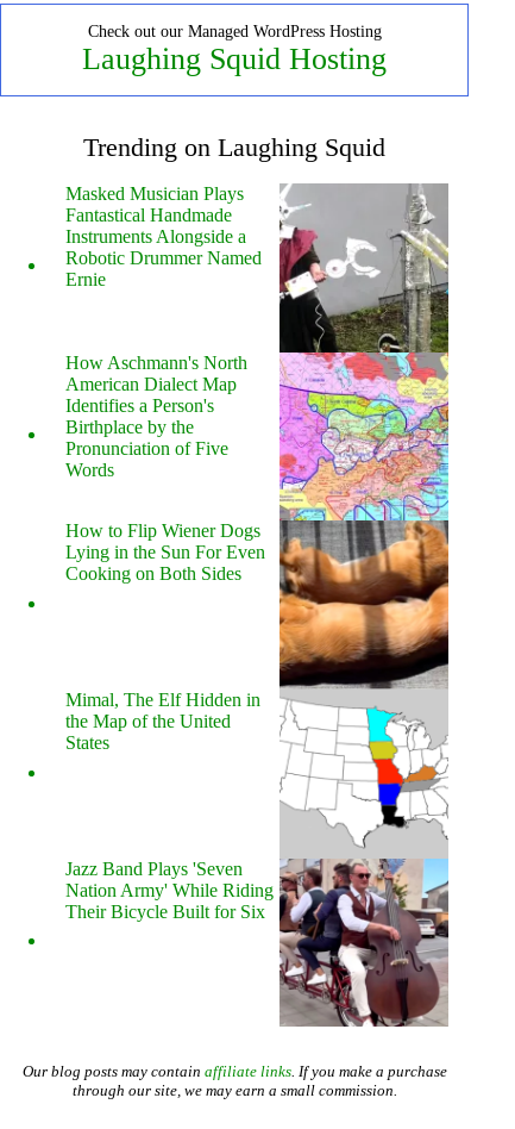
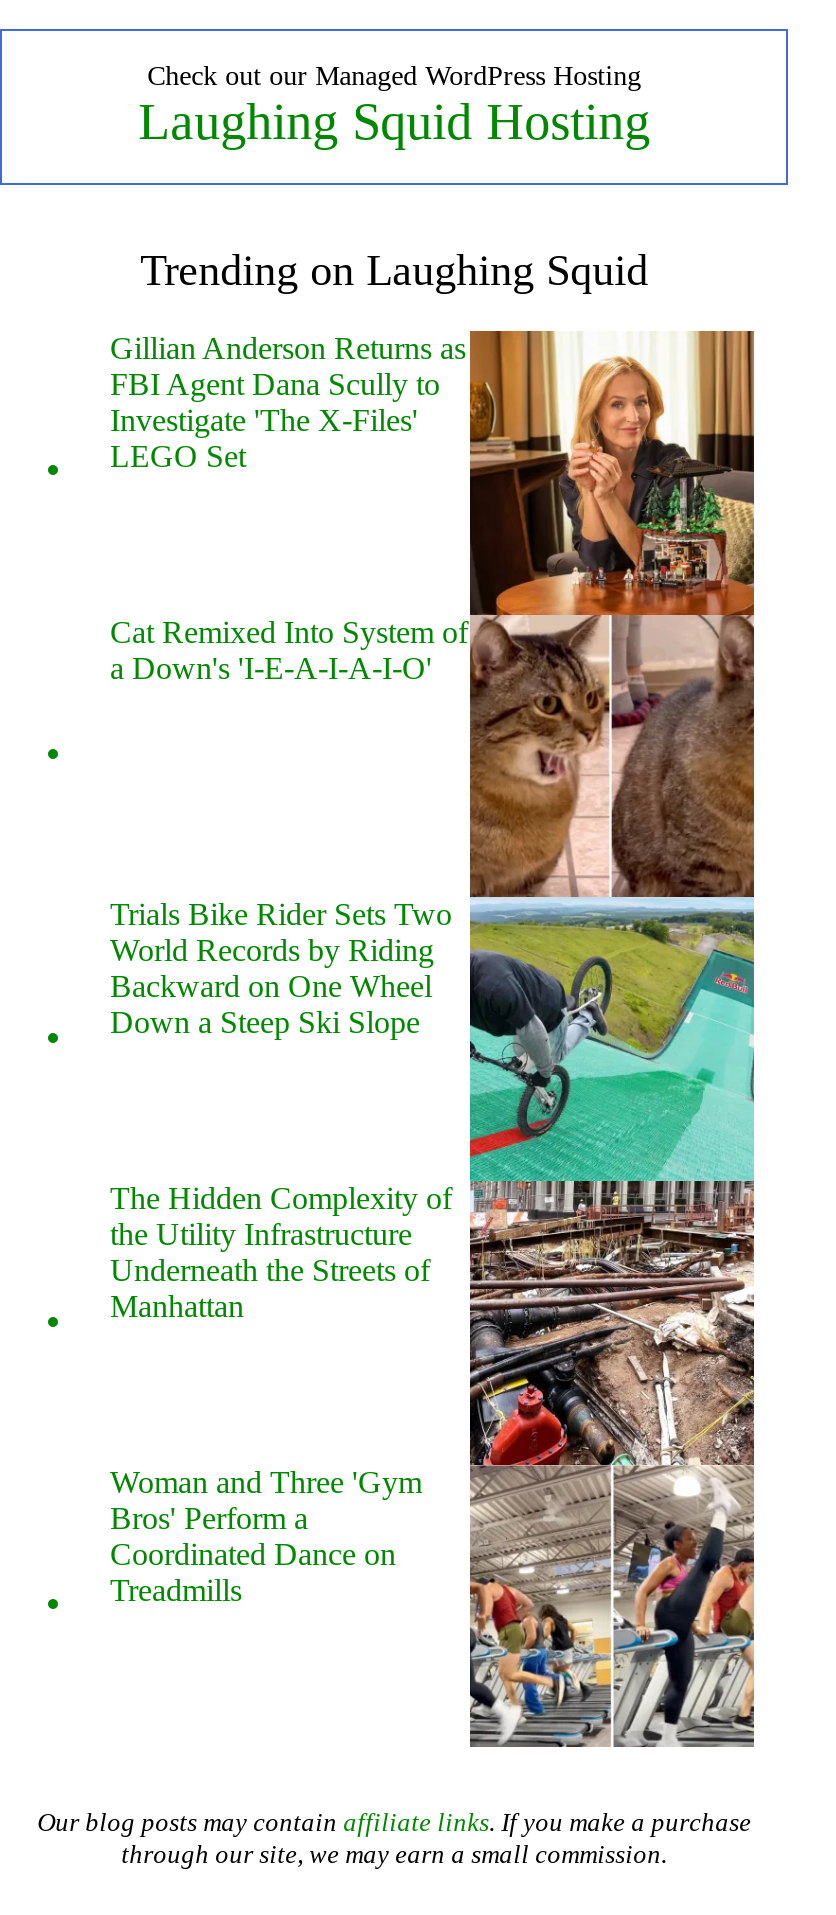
- Masked Musician Plays
- Fantastical Handmade
- Instruments Alongside a
- Robotic Drummer Named
- Ernie
+ Gillian Anderson Returns as
+ FBI Agent Dana Scully to
+ Investigate 'The X-Files'
+ LEGO Set

- [image]
- How to Flip Wiener Dogs
- Lying in the Sun For Even
- Cooking on Both Sides
+ [image]
+ Trials Bike Rider Sets Two
+ World Records by Riding
+ Backward on One Wheel
+ Down a Steep Ski Slope

- How Aschmann's North
- American Dialect Map
- Identifies a Person's
- Birthplace by the
- Pronunciation of Five
- Words
+ Cat Remixed Into System of
+ a Down's 'I-E-A-I-A-I-O'

- Mimal, The Elf Hidden in
- the Map of the United
- States
+ The Hidden Complexity of
+ the Utility Infrastructure
+ Underneath the Streets of
+ Manhattan

- Jazz Band Plays 'Seven
- Nation Army' While Riding
- Their Bicycle Built for Six
+ Woman and Three 'Gym
+ Bros' Perform a
+ Coordinated Dance on
+ Treadmills
